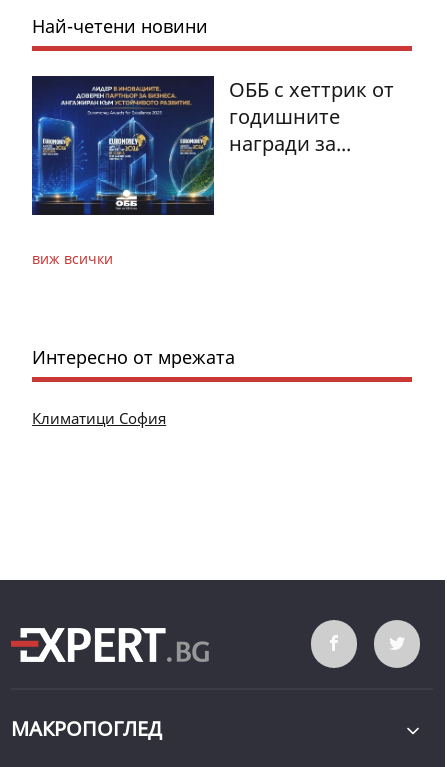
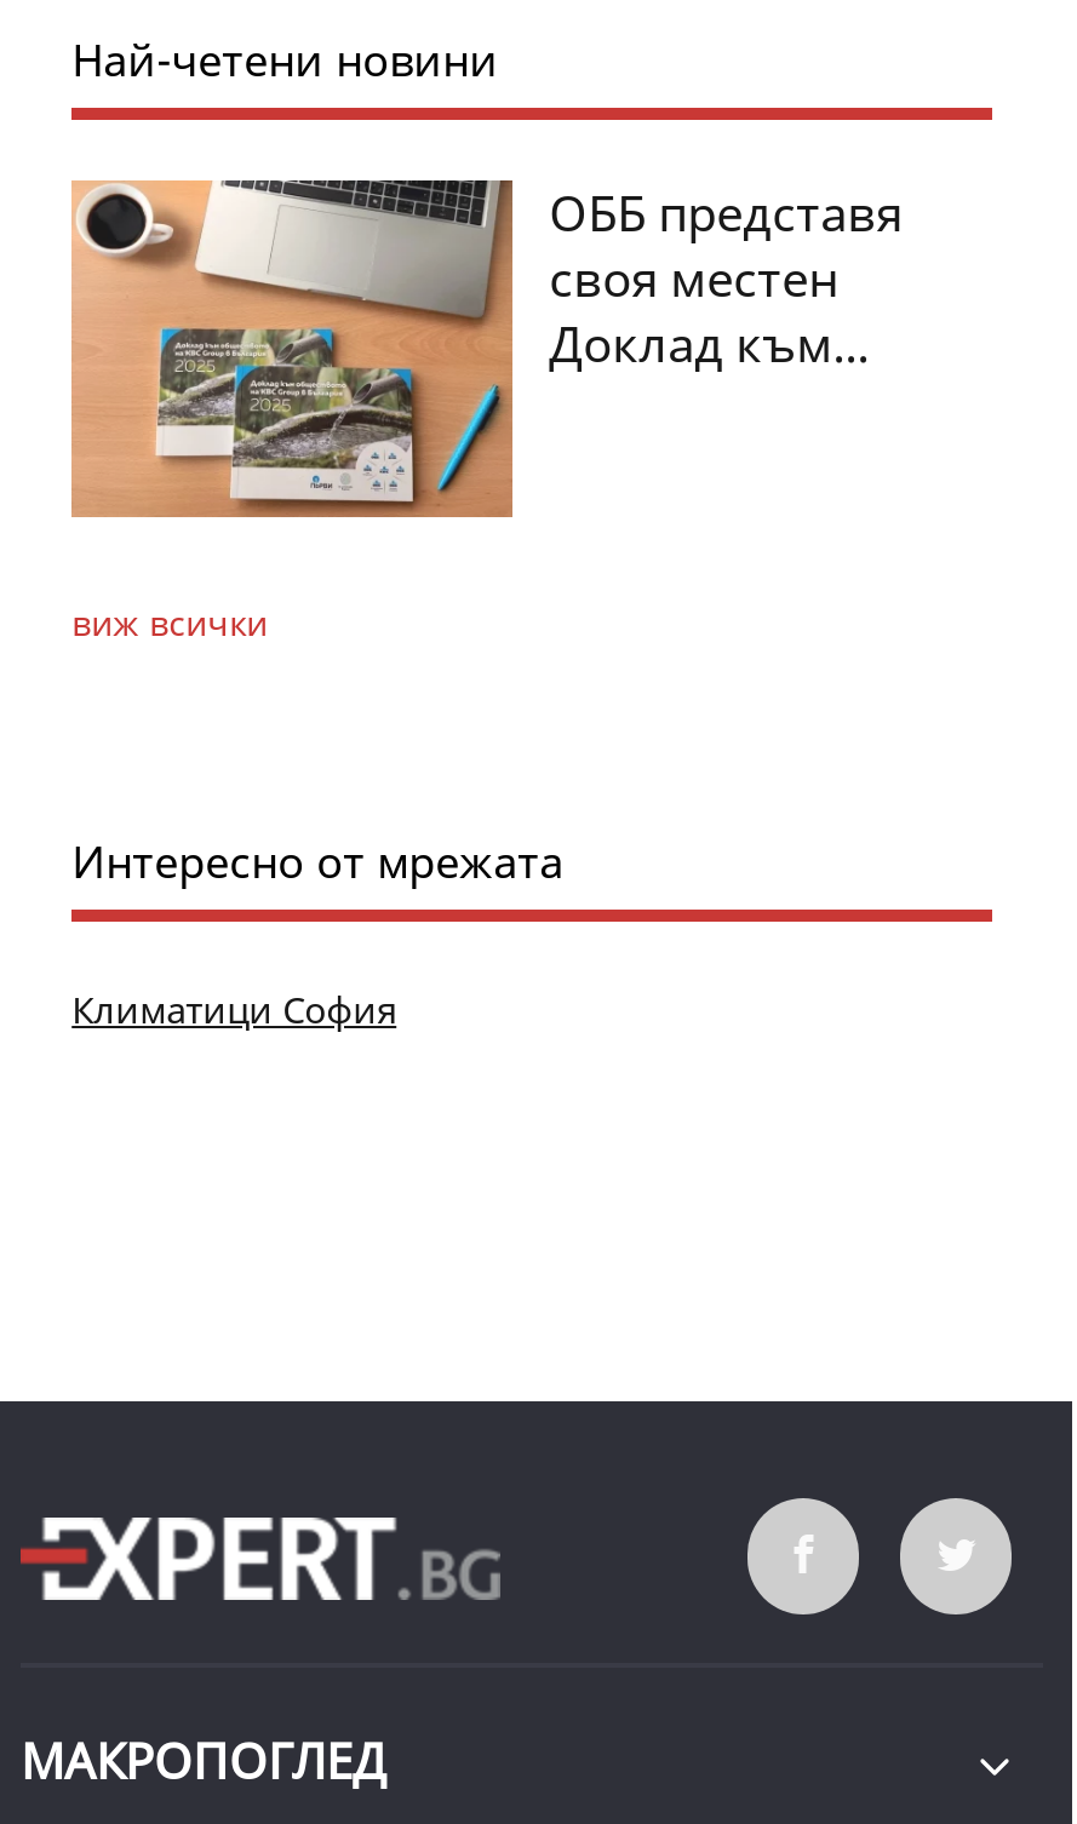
- [image]
- ОББ с хеттрик от
- годишните
- награди за...
+ [image]
+ ОББ представя
+ своя местен
+ Доклад към...
